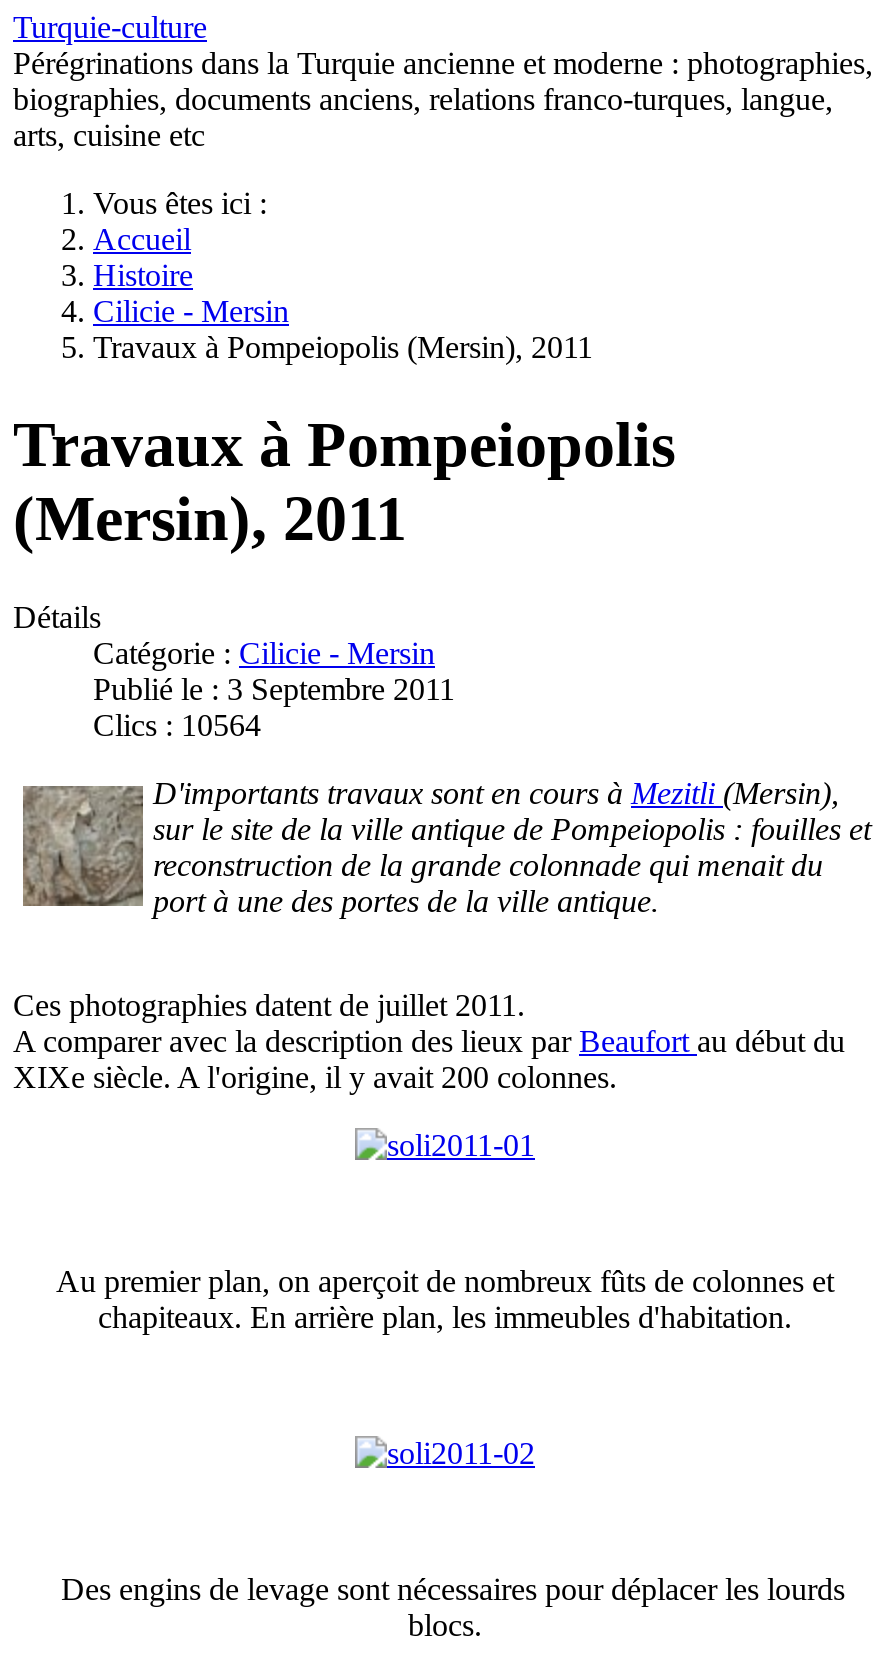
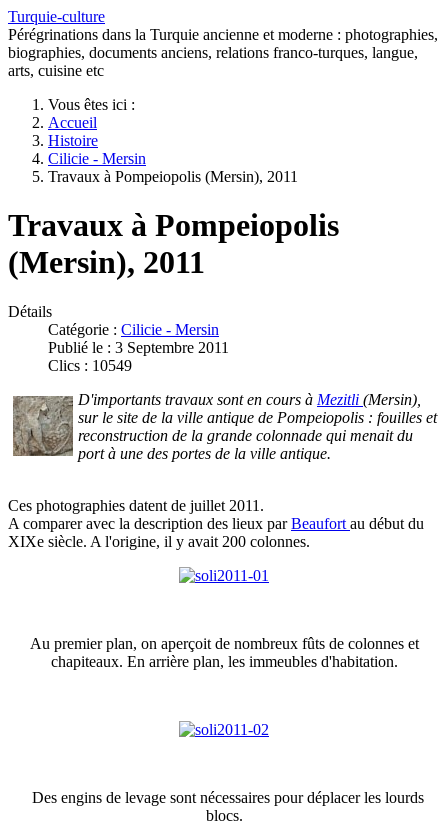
- Clics : 10564
+ Clics : 10549
